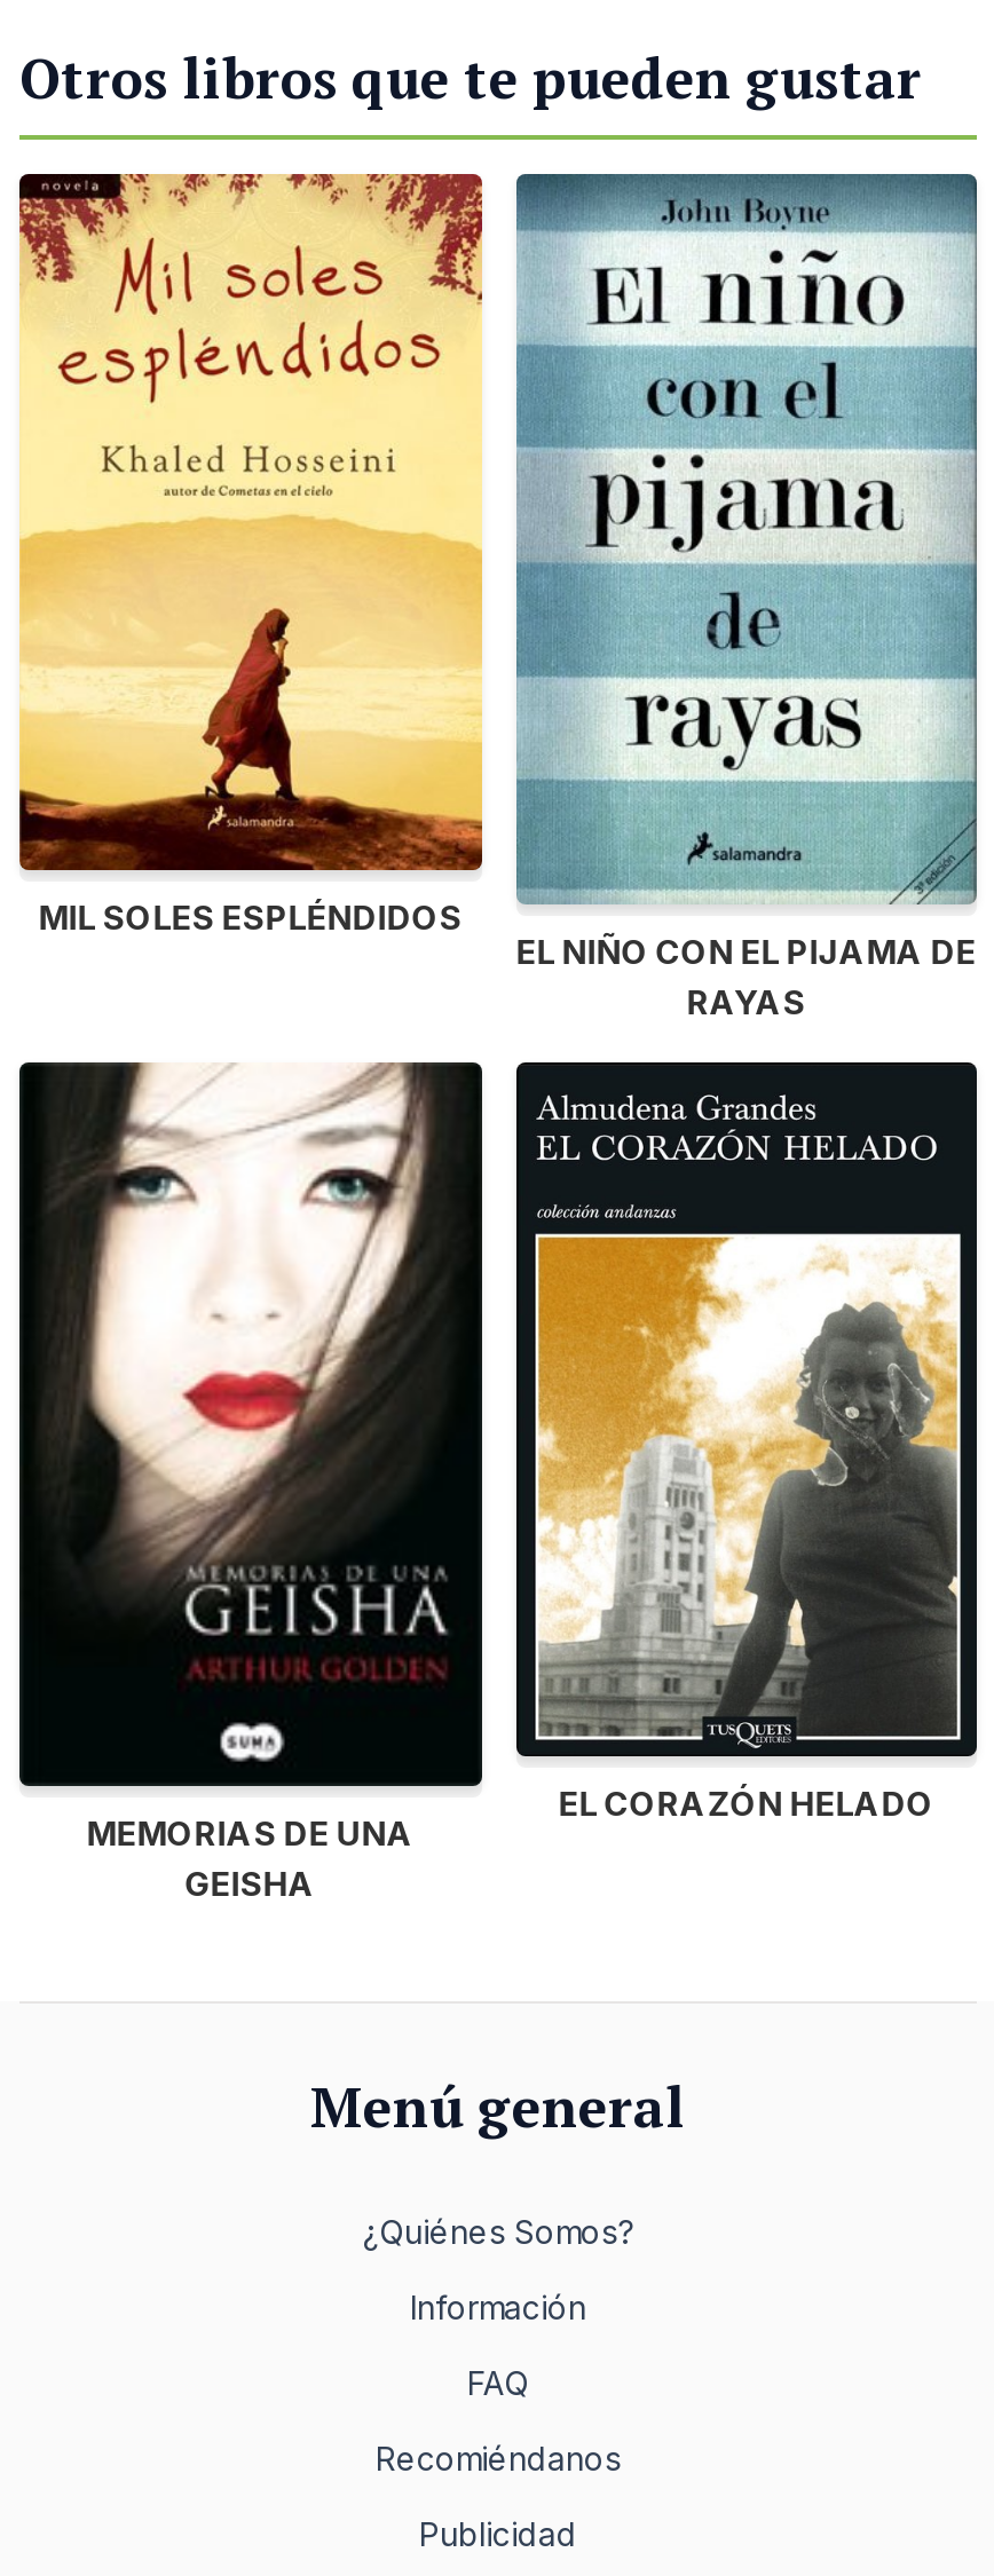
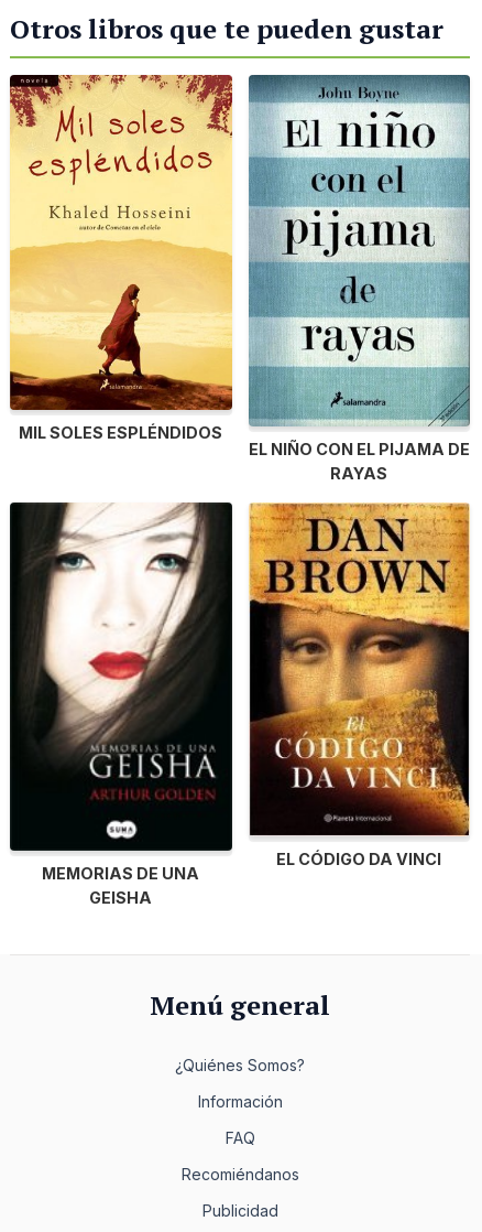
- [image]
- EL CORAZÓN HELADO
+ [image]
+ EL CÓDIGO DA VINCI
